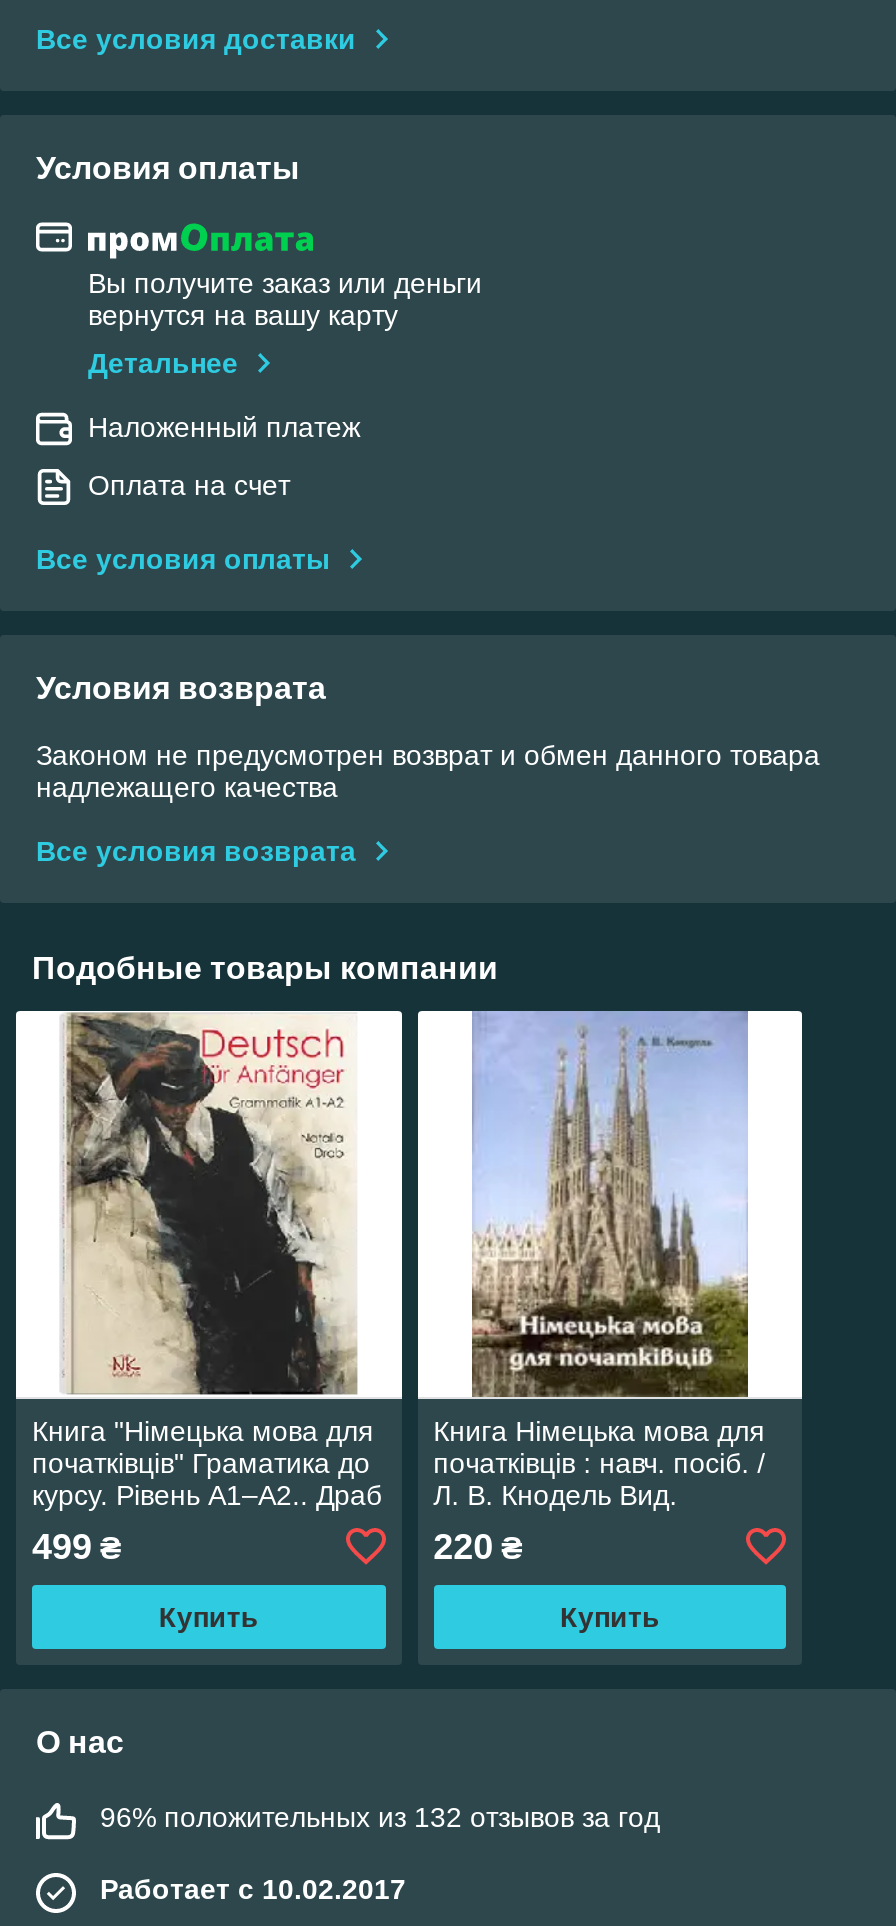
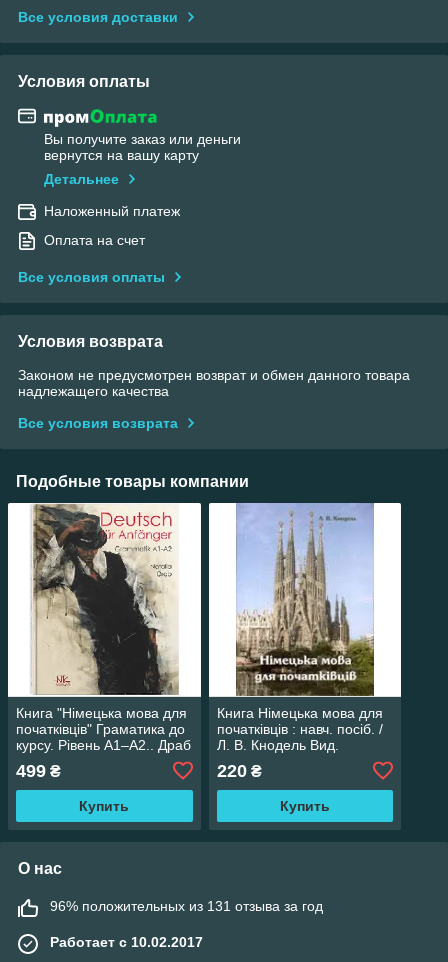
- 96% положительных из 132 отзывов за год
+ 96% положительных из 131 отзыва за год
